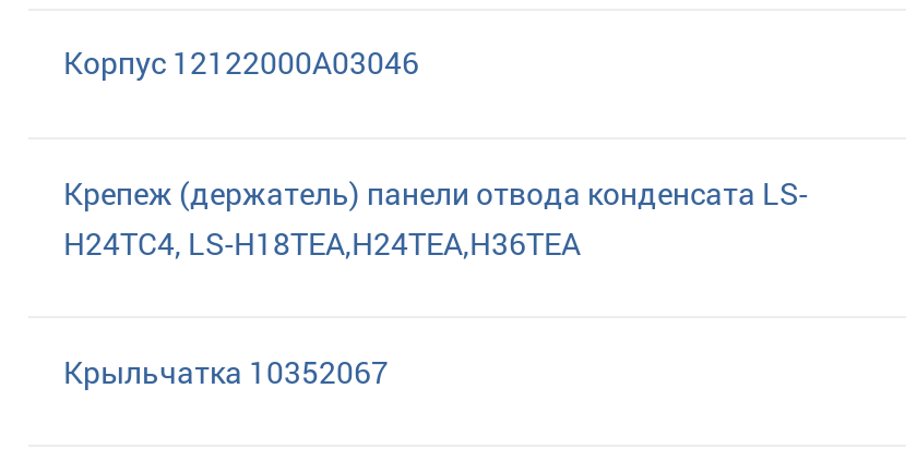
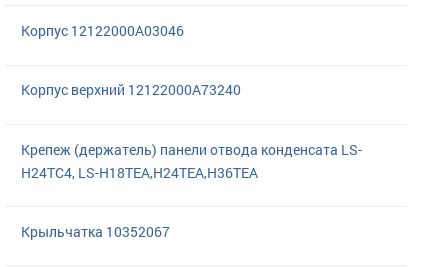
+ Корпус верхний 12122000A73240
